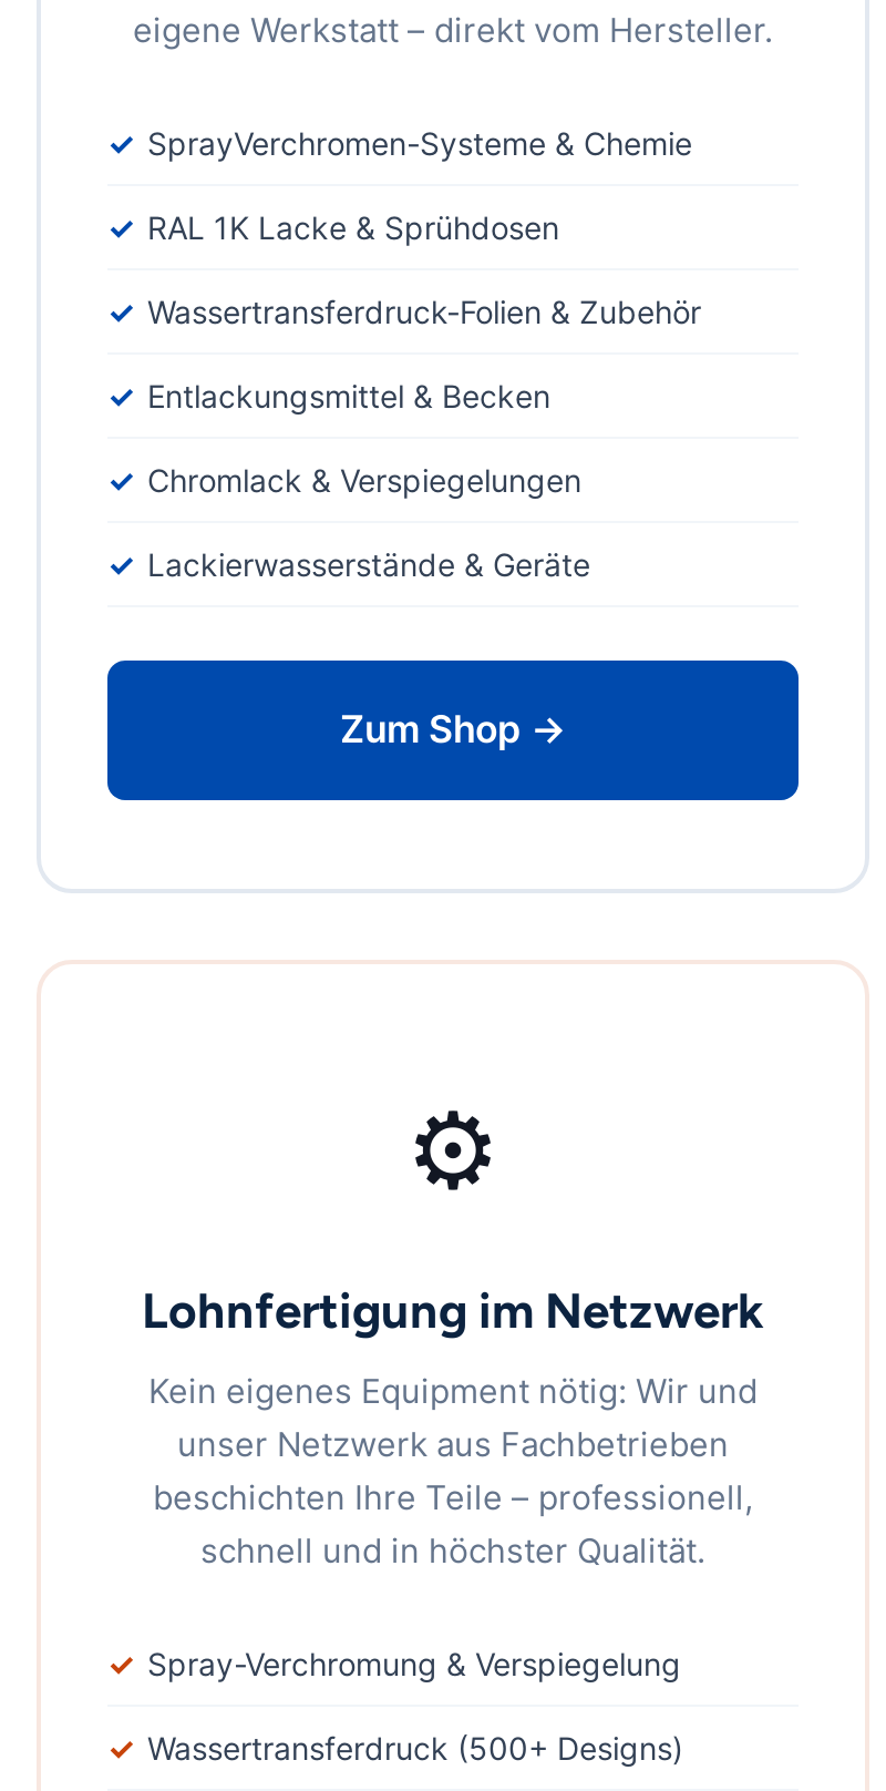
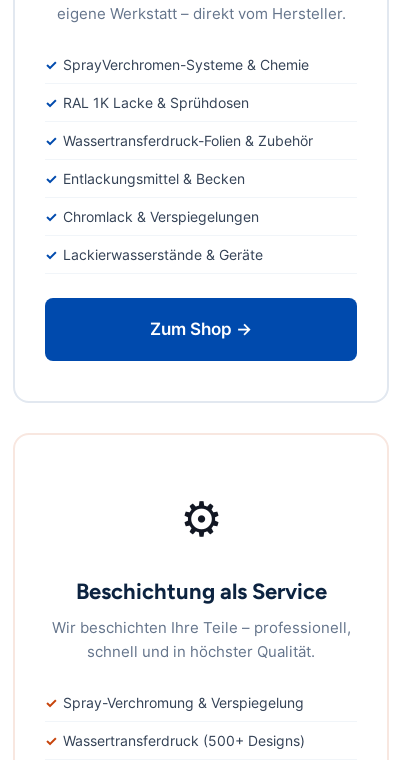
- Lohnfertigung im Netzwerk
+ Beschichtung als Service

- Kein eigenes Equipment nötig: Wir und
- unser Netzwerk aus Fachbetrieben
- beschichten Ihre Teile – professionell,
+ Wir beschichten Ihre Teile – professionell,
